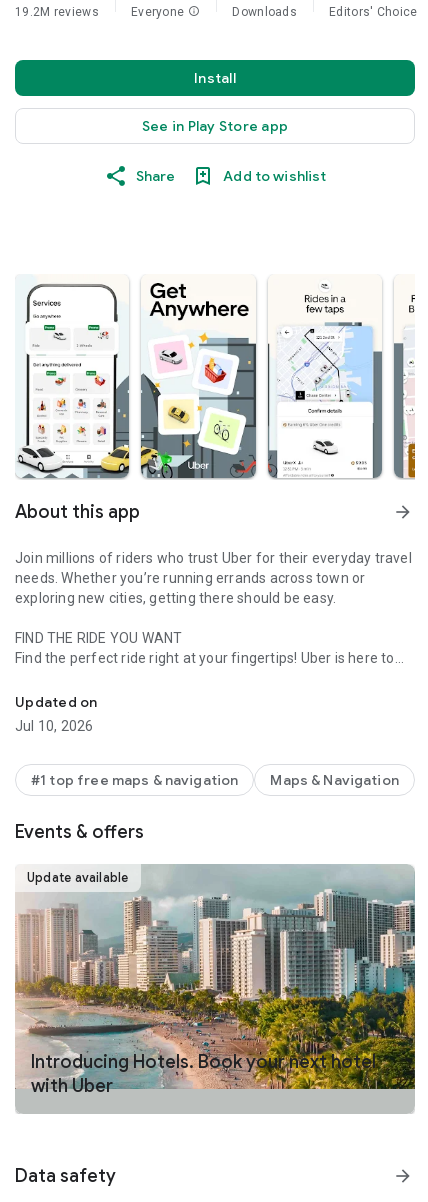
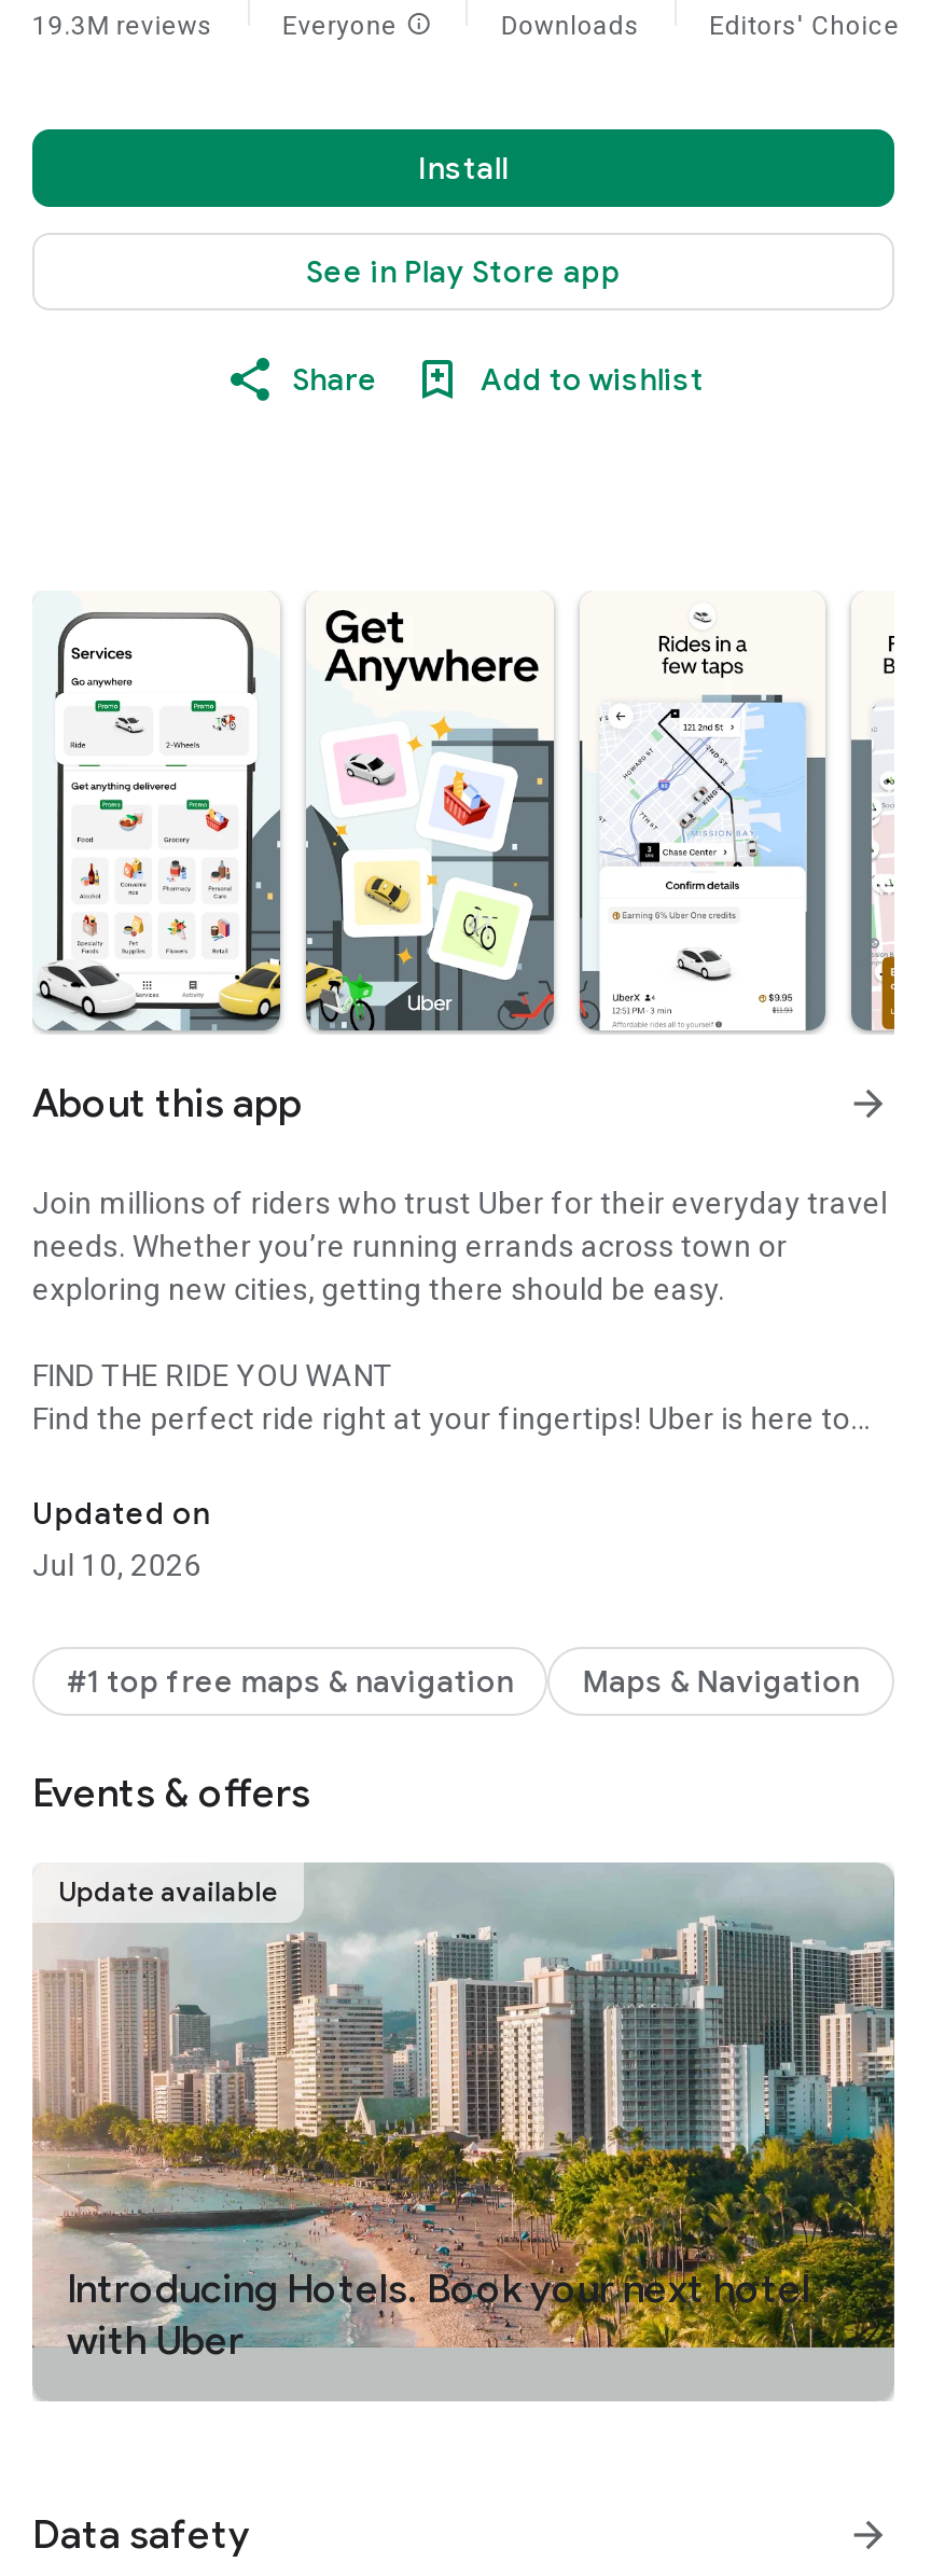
- 19.2M reviews
+ 19.3M reviews
